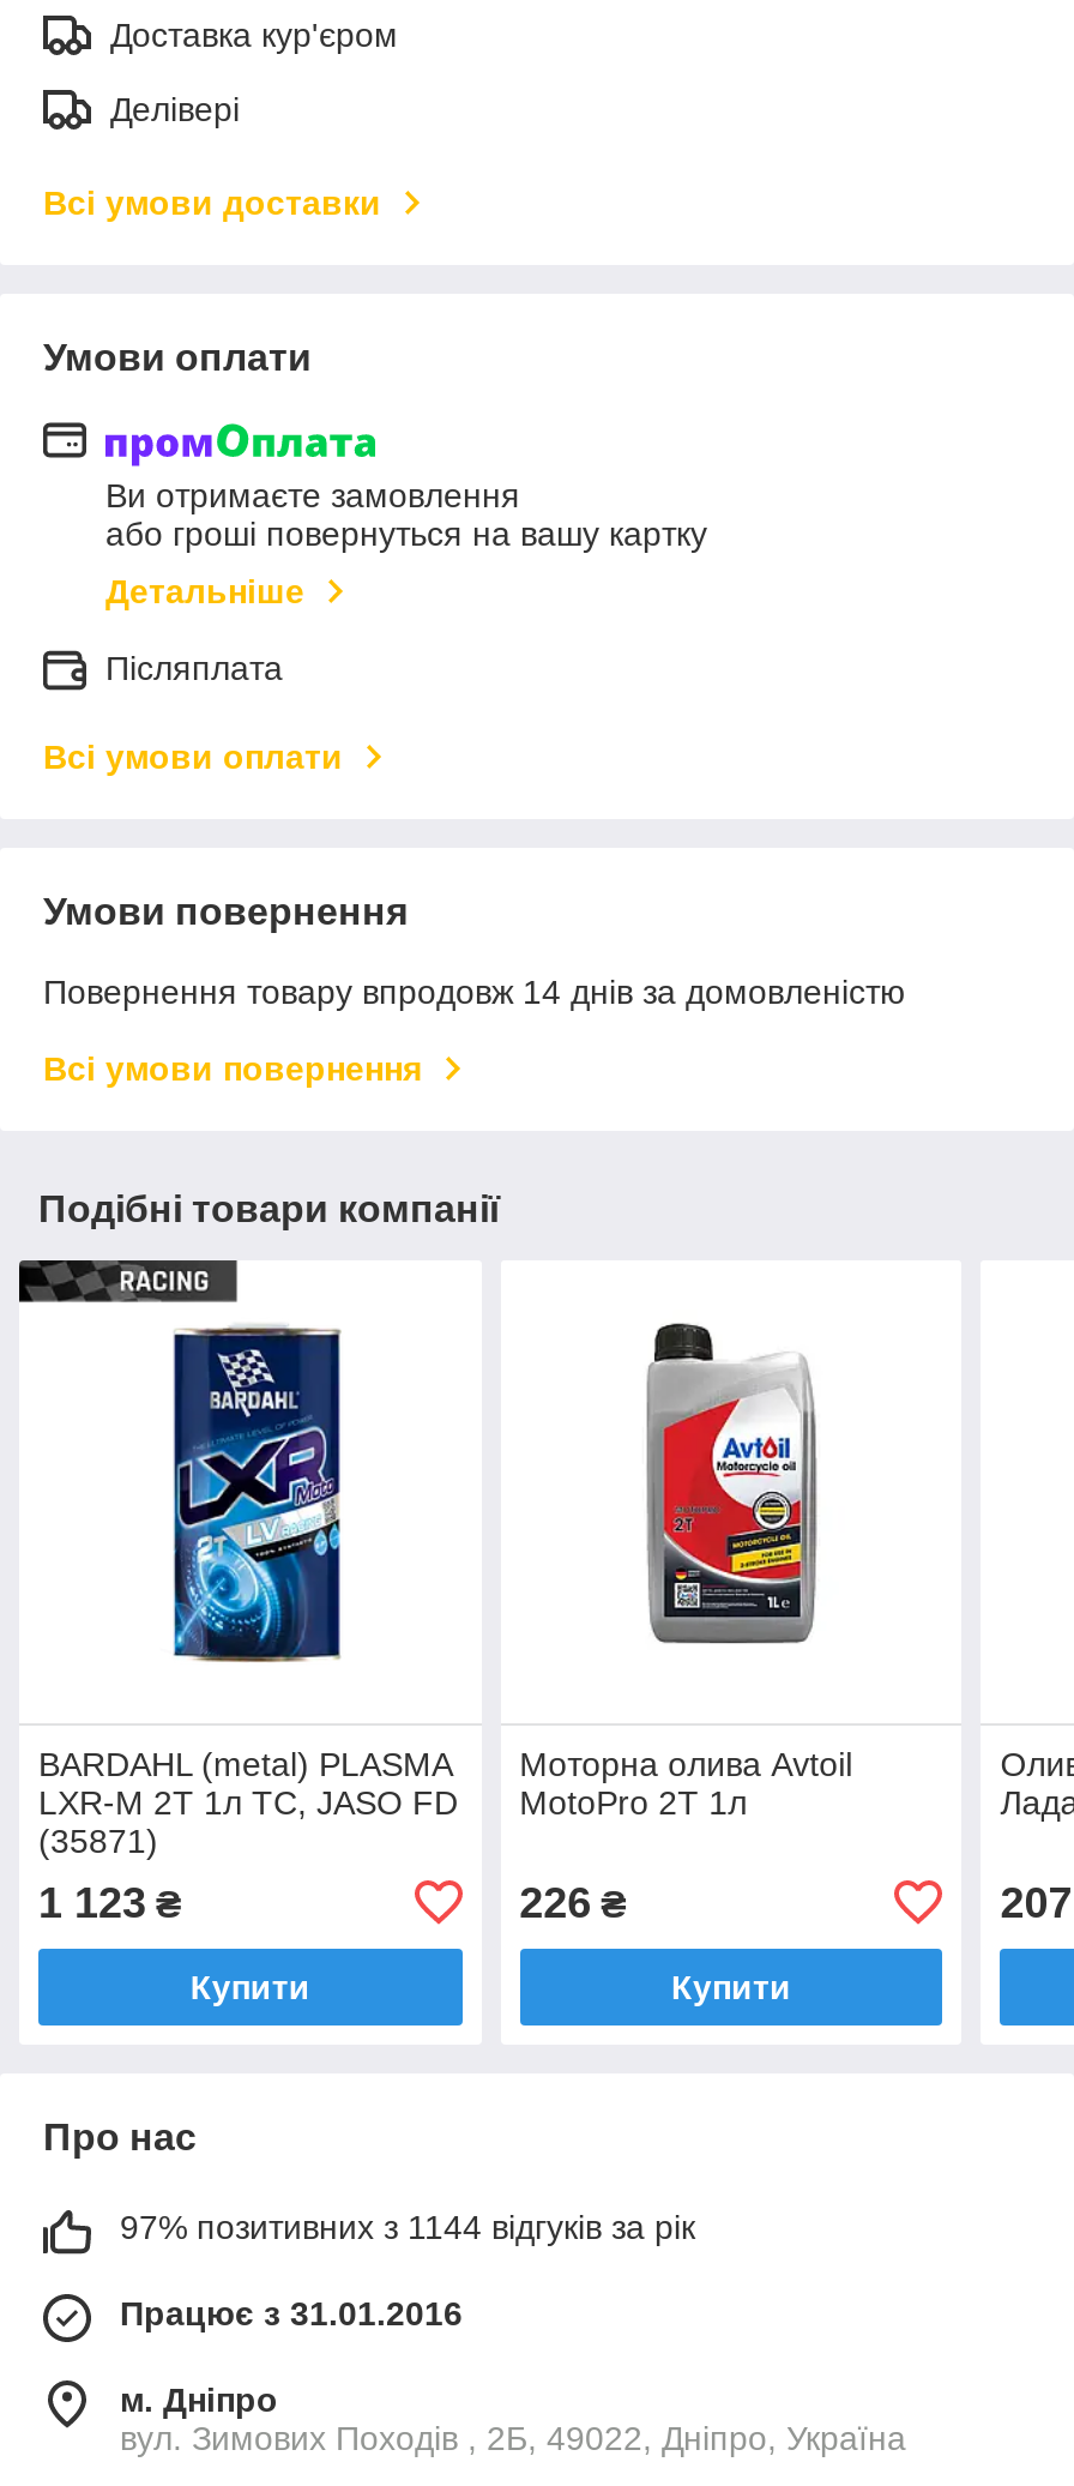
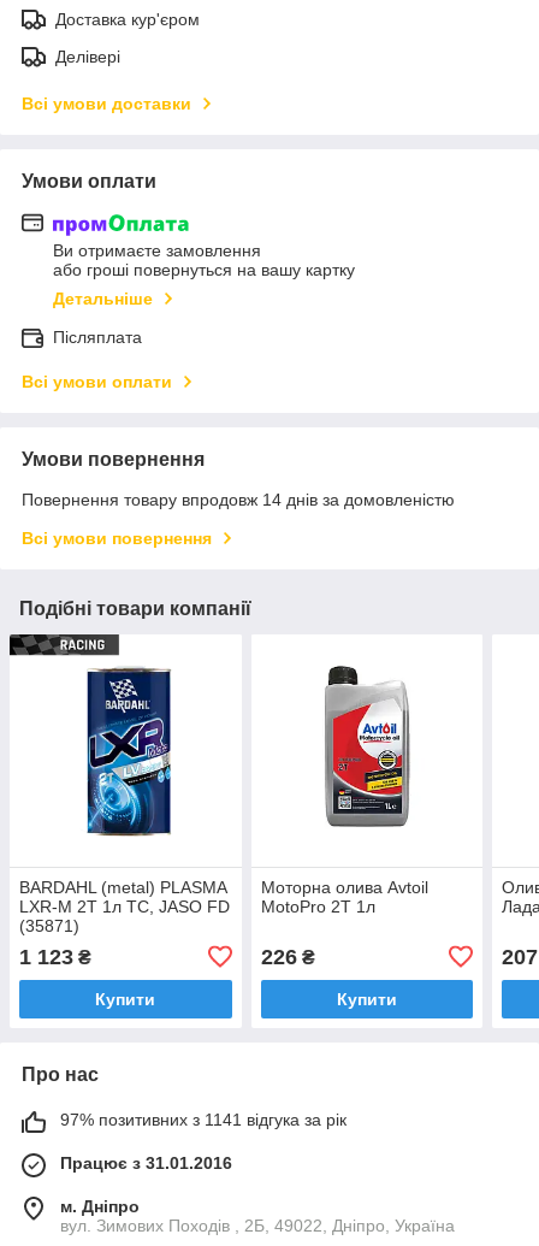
- 97% позитивних з 1144 відгуків за рік
+ 97% позитивних з 1141 відгука за рік
